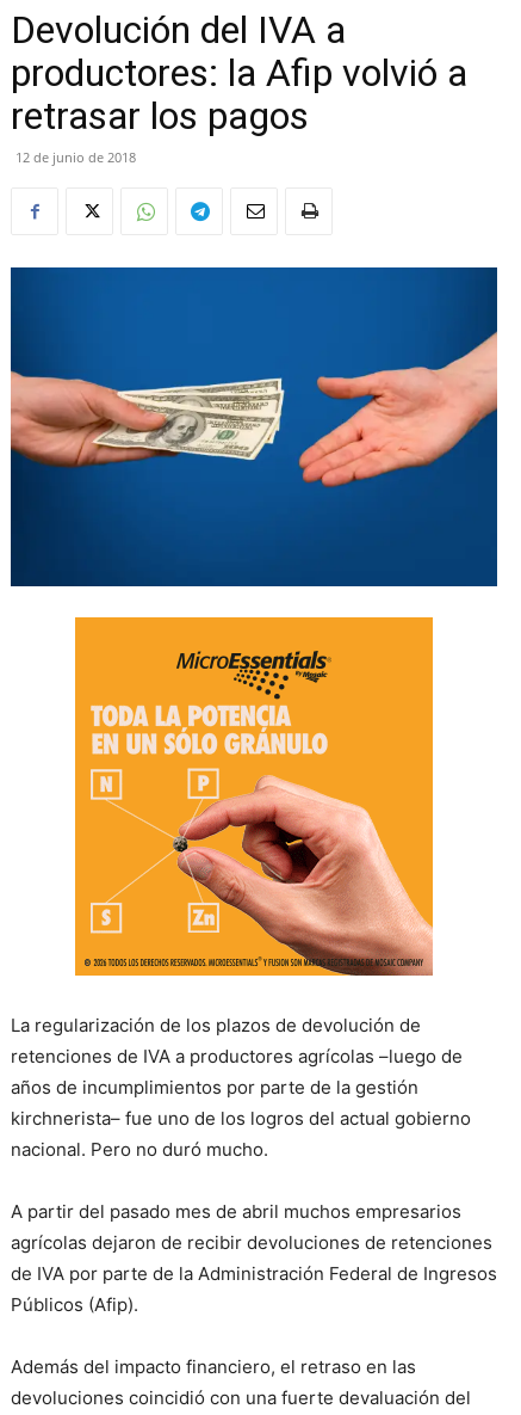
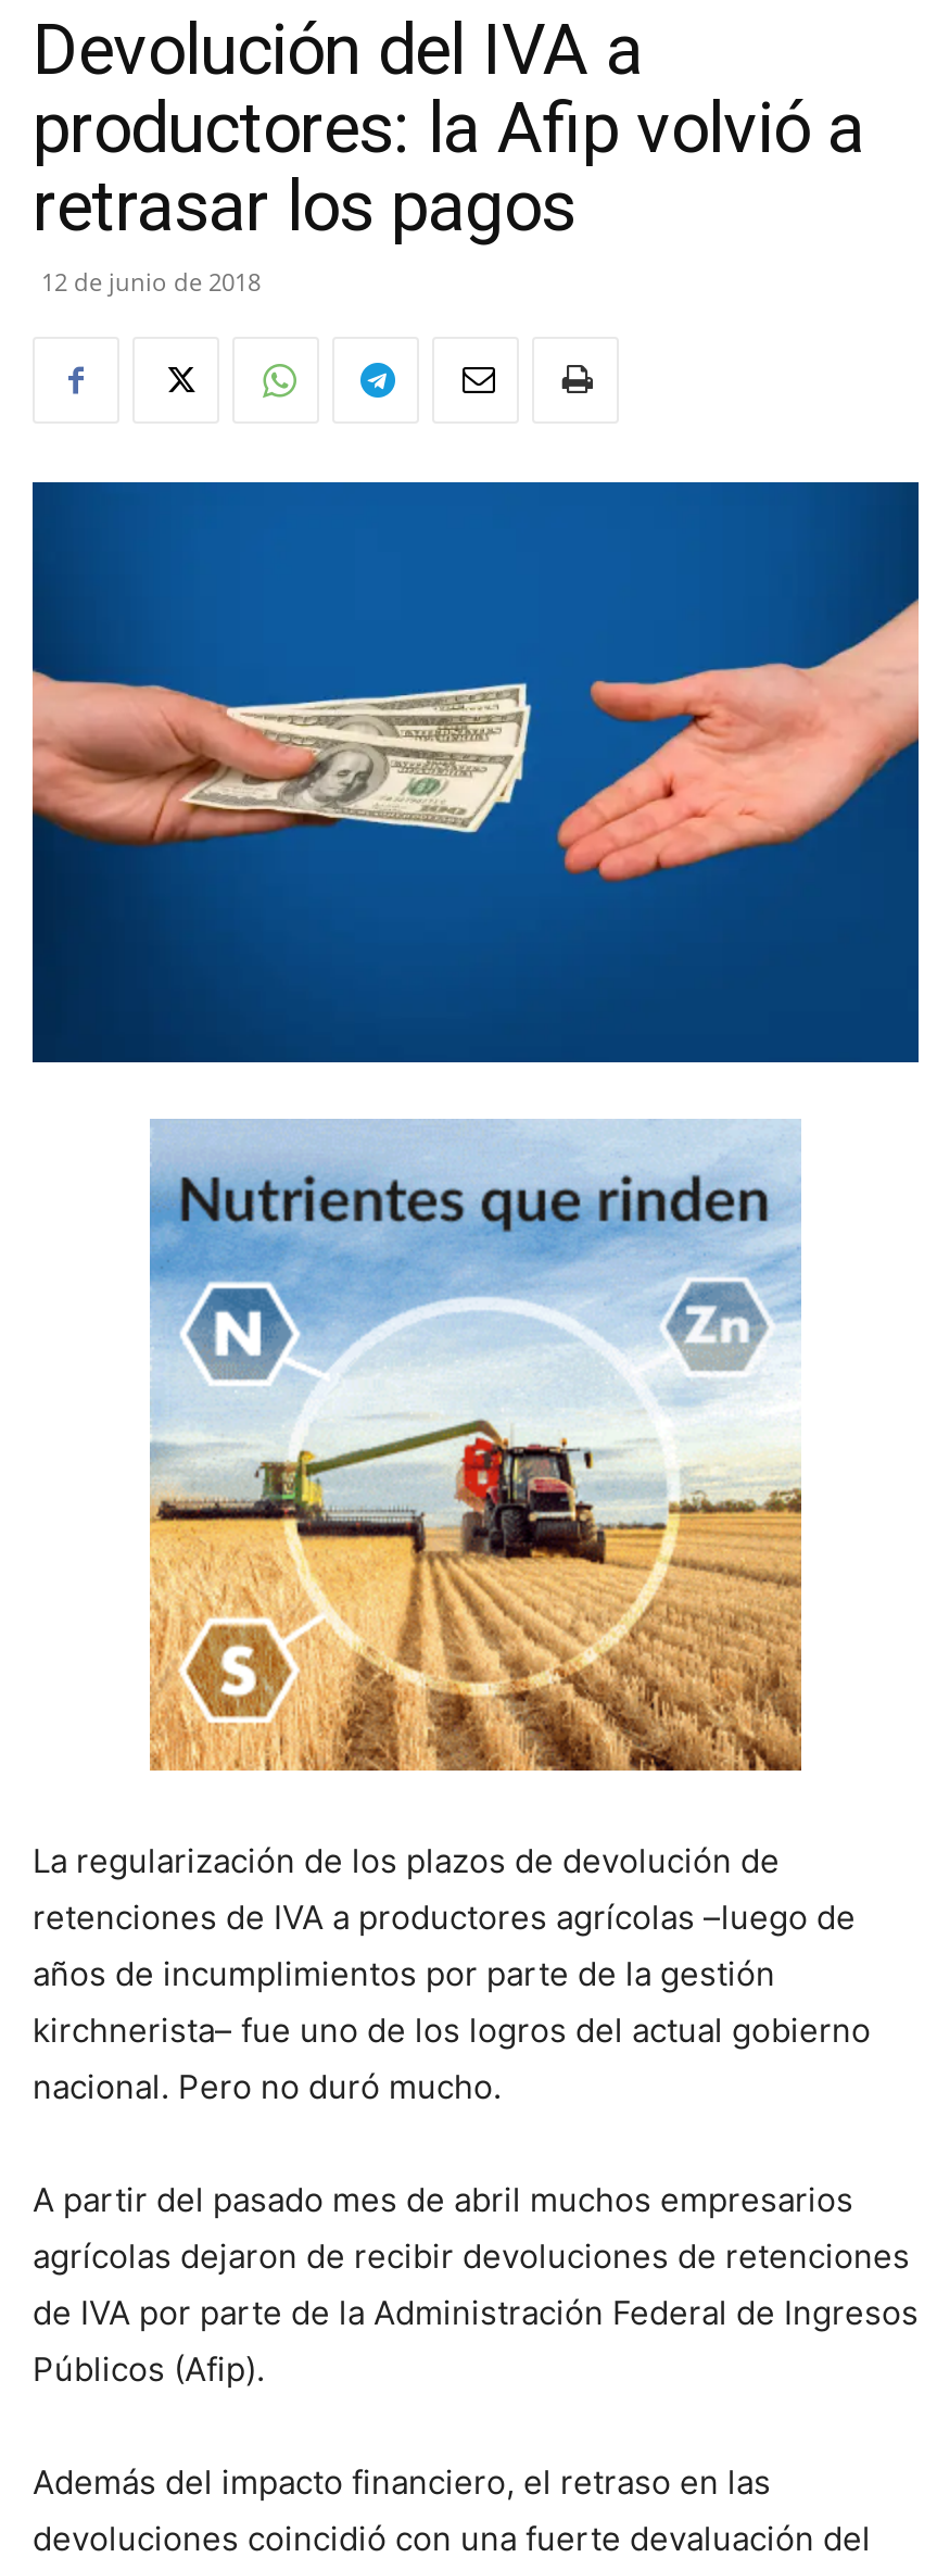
- [image]
+ [image]
